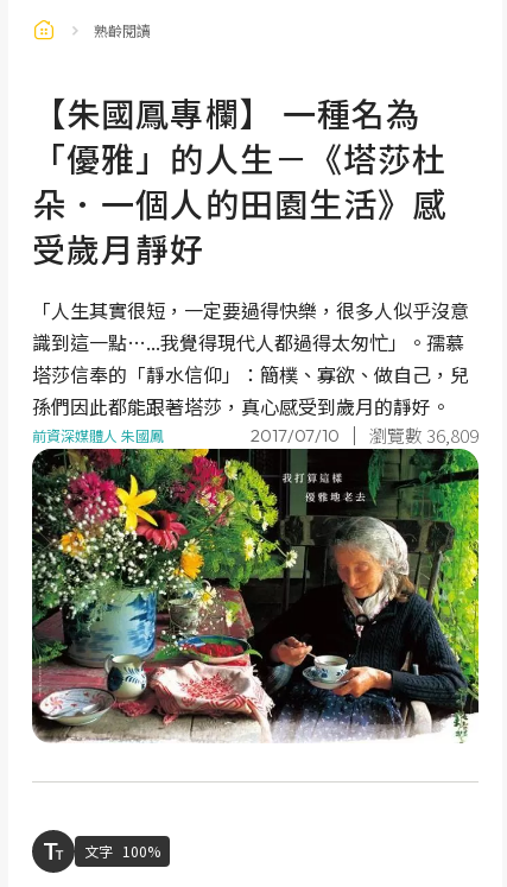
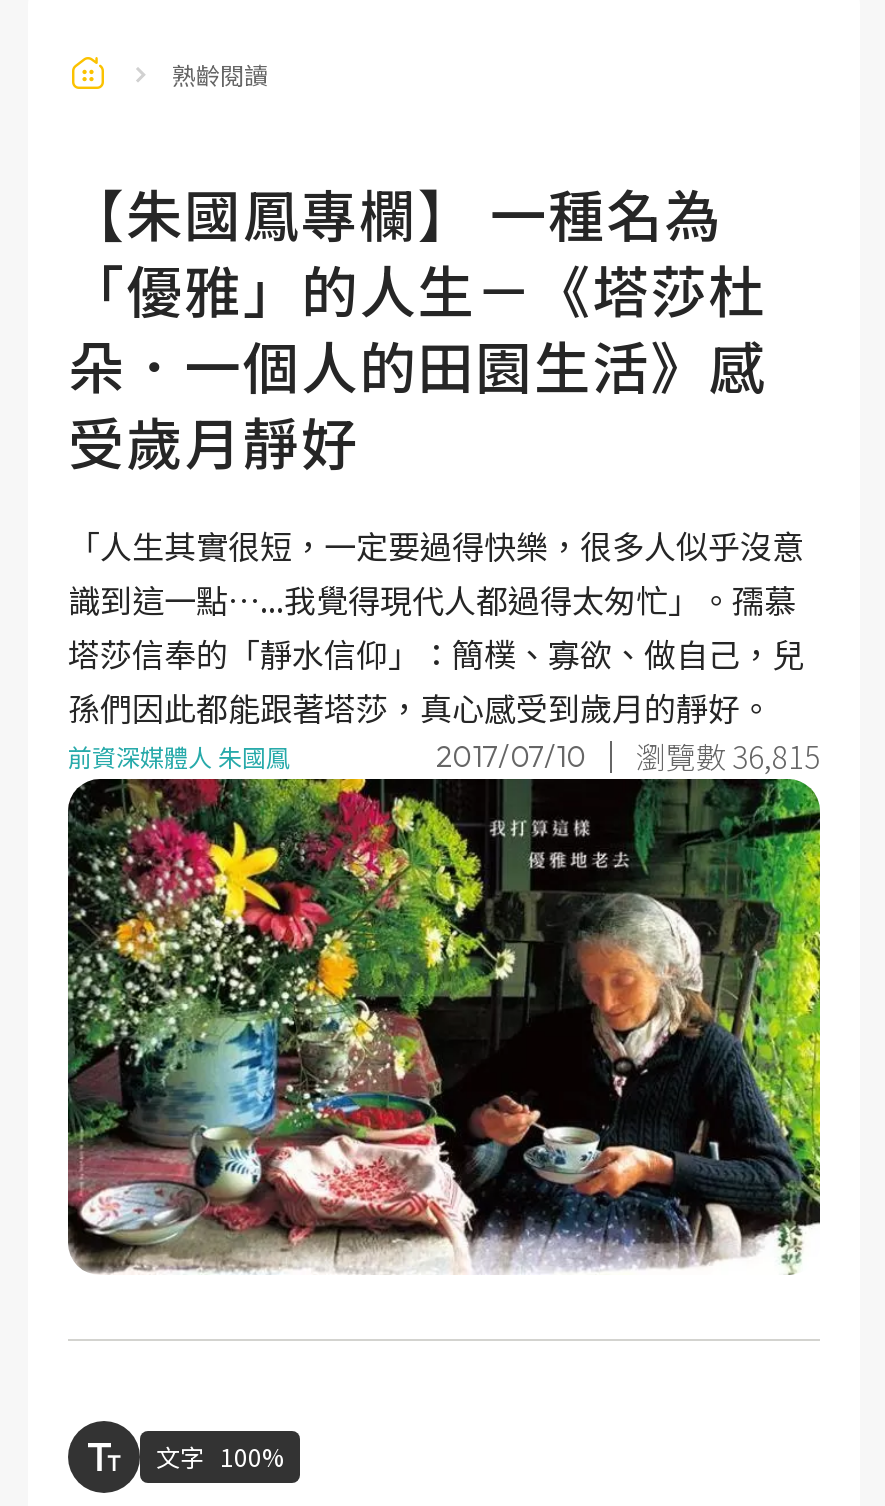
- 2017/07/10 瀏覽數 36,809
+ 2017/07/10 瀏覽數 36,815
